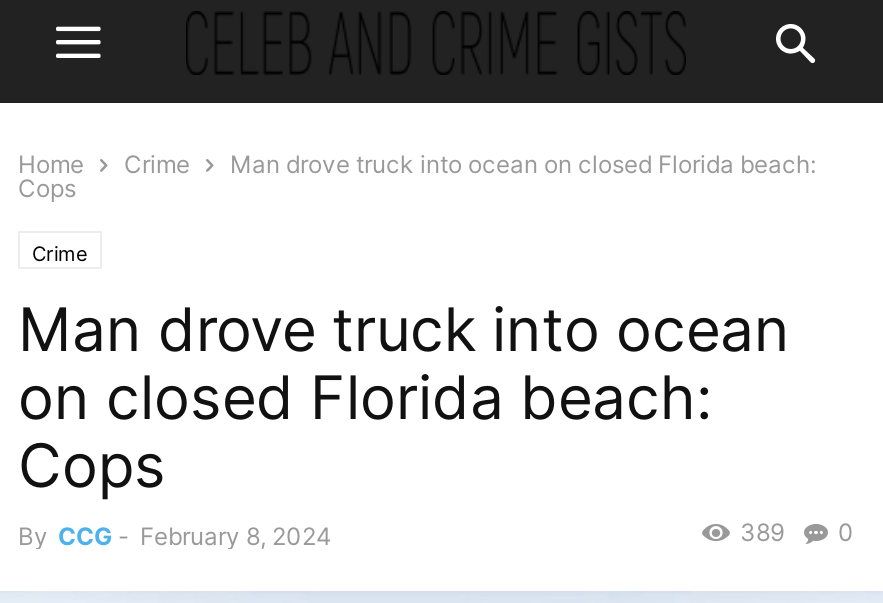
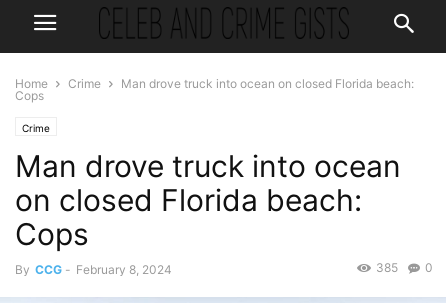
- 389 0
+ 385 0
